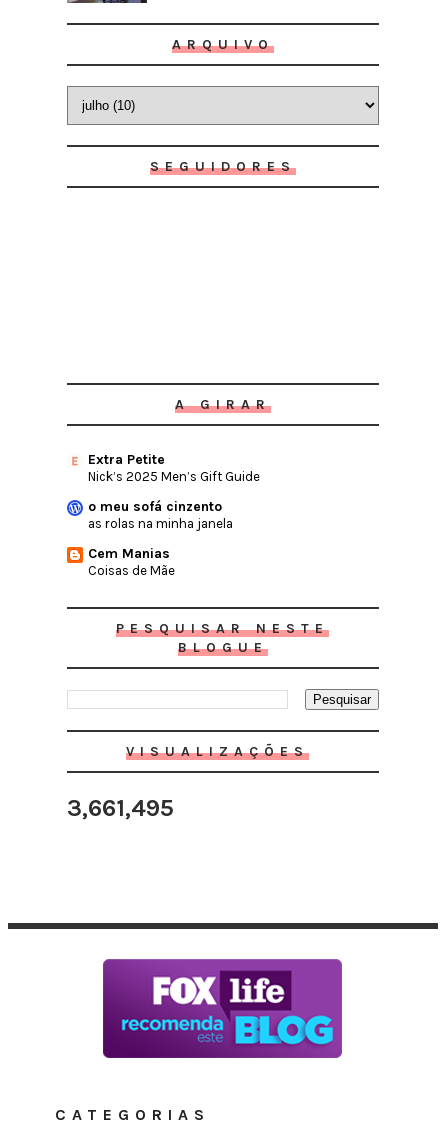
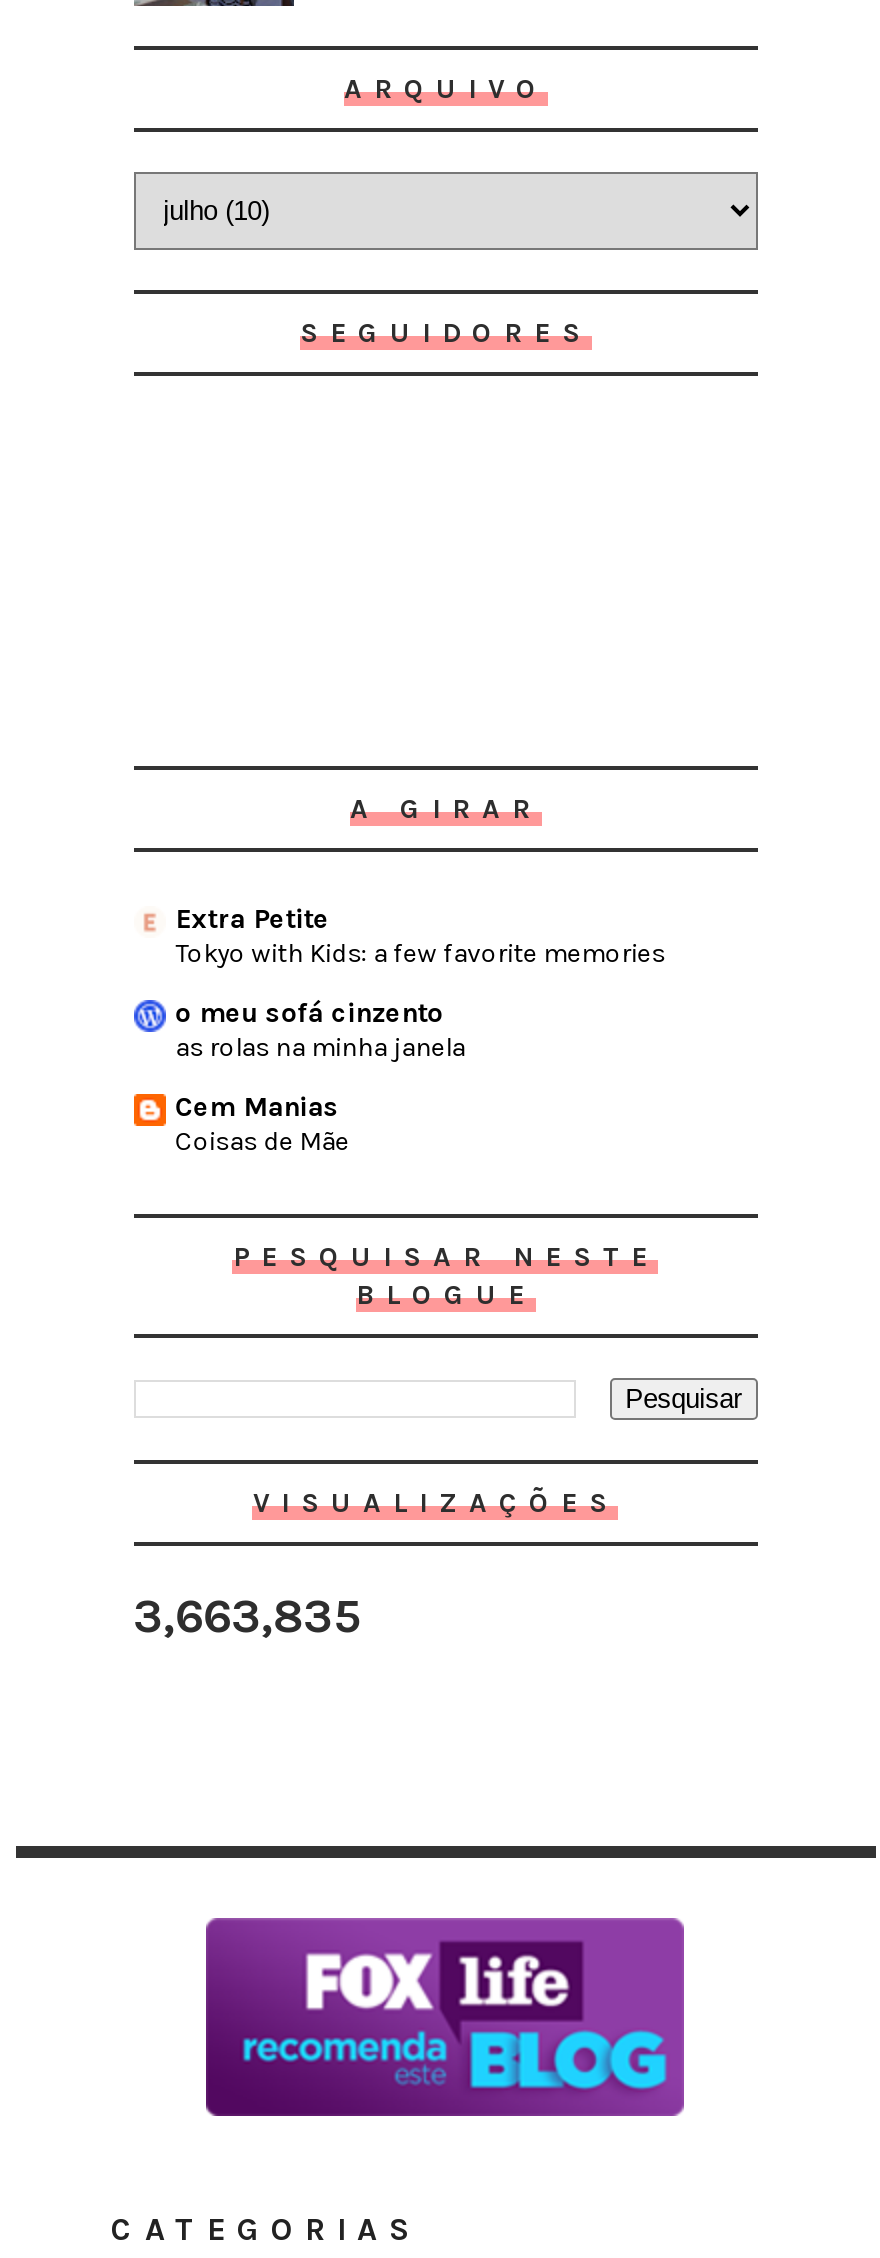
- Nick’s 2025 Men’s Gift Guide
+ Tokyo with Kids: a few favorite memories

- 3,661,495
+ 3,663,835
